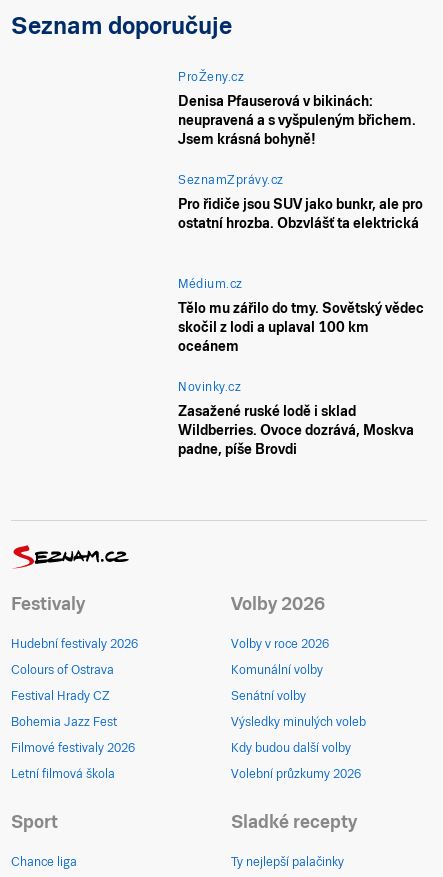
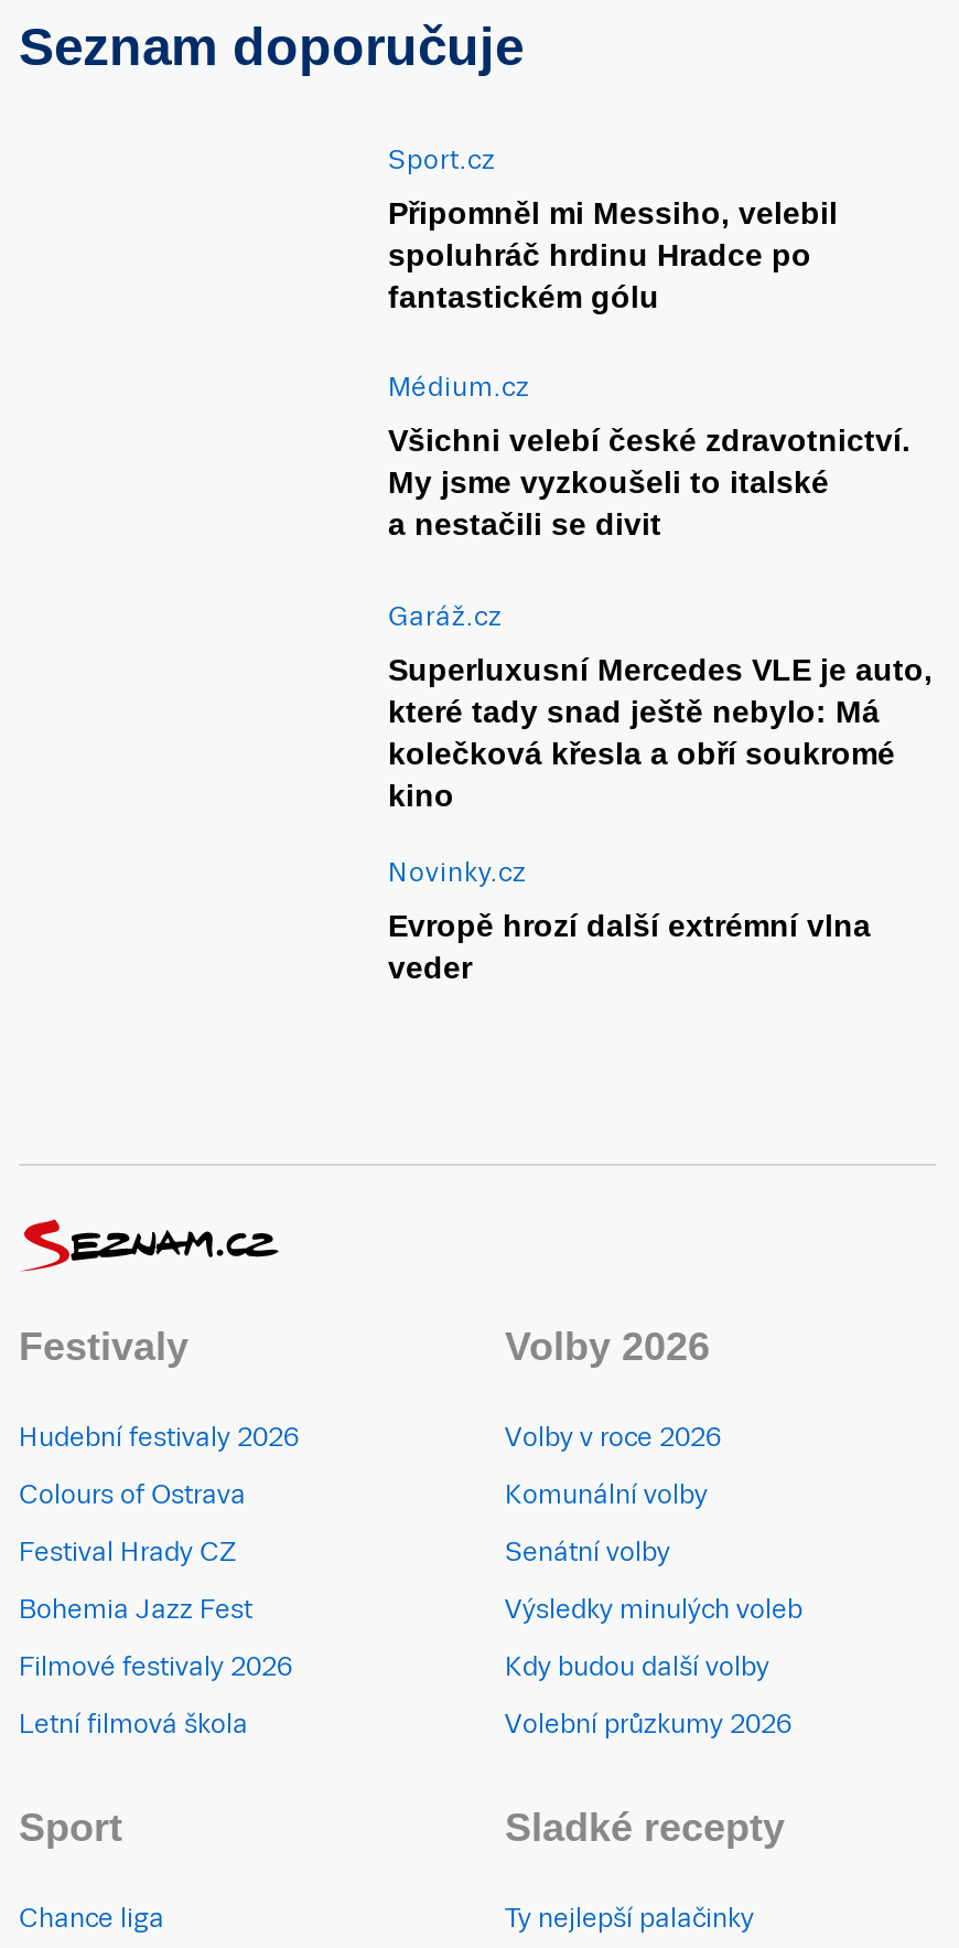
- ProŽeny.cz
- Denisa Pfauserová v bikinách:
- neupravená a s vyšpuleným břichem.
- Jsem krásná bohyně!
- SeznamZprávy.cz
- Pro řidiče jsou SUV jako bunkr, ale pro
- ostatní hrozba. Obzvlášť ta elektrická
+ Sport.cz
+ Připomněl mi Messiho, velebil
+ spoluhráč hrdinu Hradce po
+ fantastickém gólu

moved up: Médium.cz

- Tělo mu zářilo do tmy. Sovětský vědec
- skočil z lodi a uplaval 100 km
- oceánem
+ Všichni velebí české zdravotnictví.
+ My jsme vyzkoušeli to italské
+ a nestačili se divit
+ Garáž.cz
+ Superluxusní Mercedes VLE je auto,
+ které tady snad ještě nebylo: Má
+ kolečková křesla a obří soukromé
+ kino

- Zasažené ruské lodě i sklad
- Wildberries. Ovoce dozrává, Moskva
- padne, píše Brovdi
+ Evropě hrozí další extrémní vlna
+ veder
